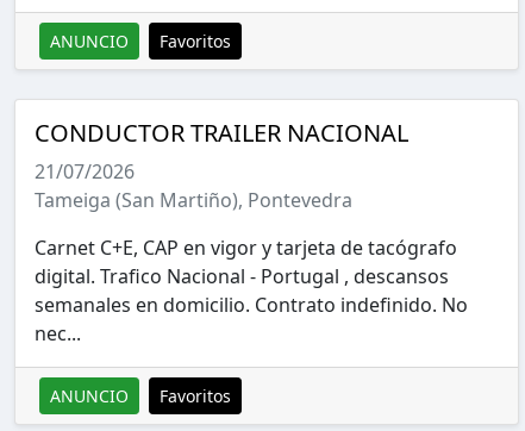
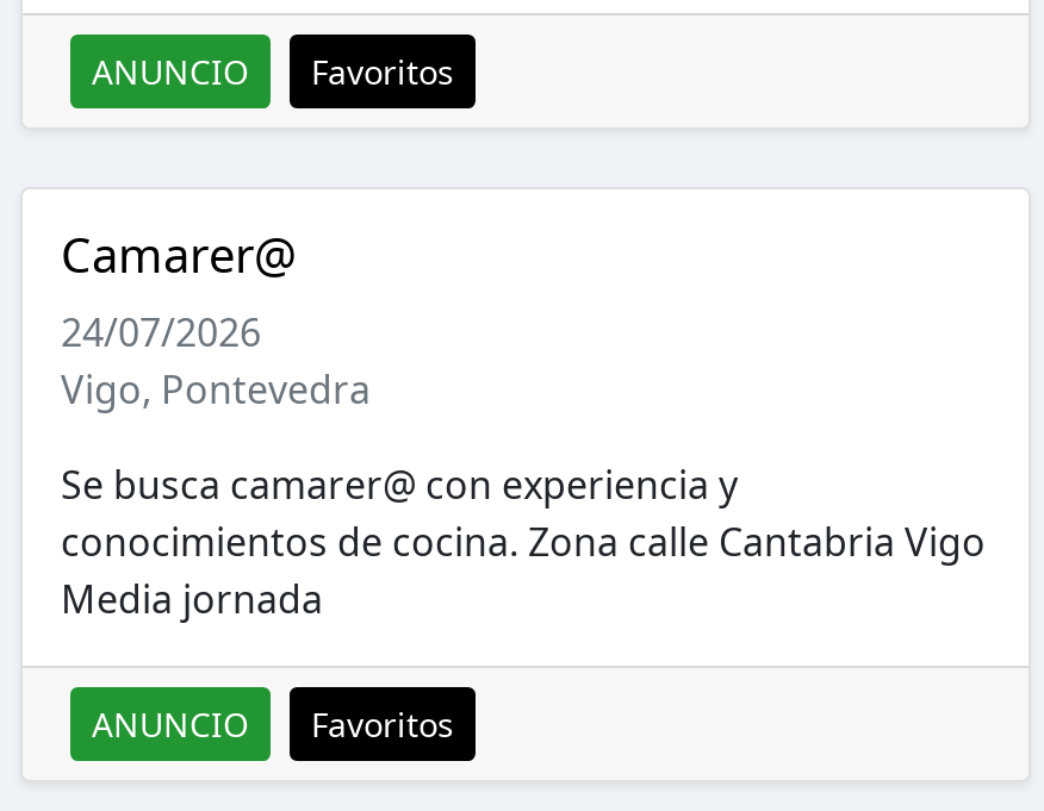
- CONDUCTOR TRAILER NACIONAL
- 21/07/2026
- Tameiga (San Martiño), Pontevedra
+ Camarer@
+ 24/07/2026
+ Vigo, Pontevedra

- Carnet C+E, CAP en vigor y tarjeta de tacógrafo
- digital. Trafico Nacional - Portugal , descansos
- semanales en domicilio. Contrato indefinido. No
- nec...
+ Se busca camarer@ con experiencia y
+ conocimientos de cocina. Zona calle Cantabria Vigo
+ Media jornada
